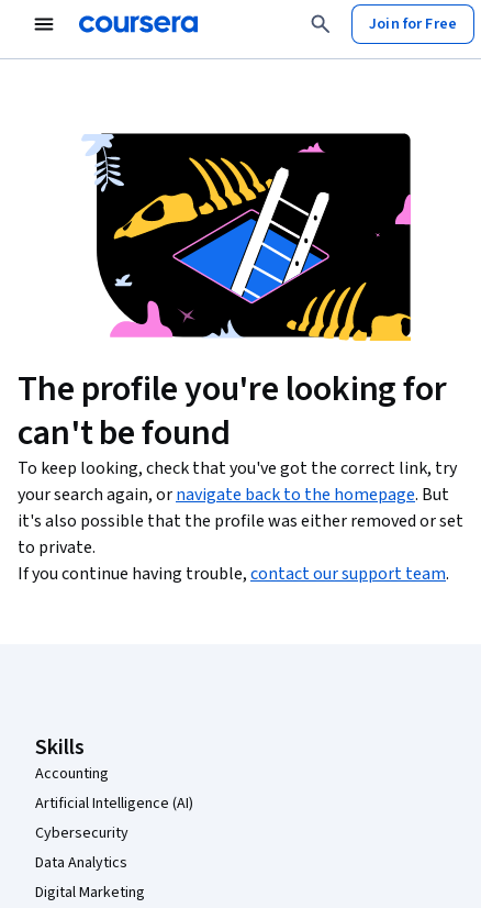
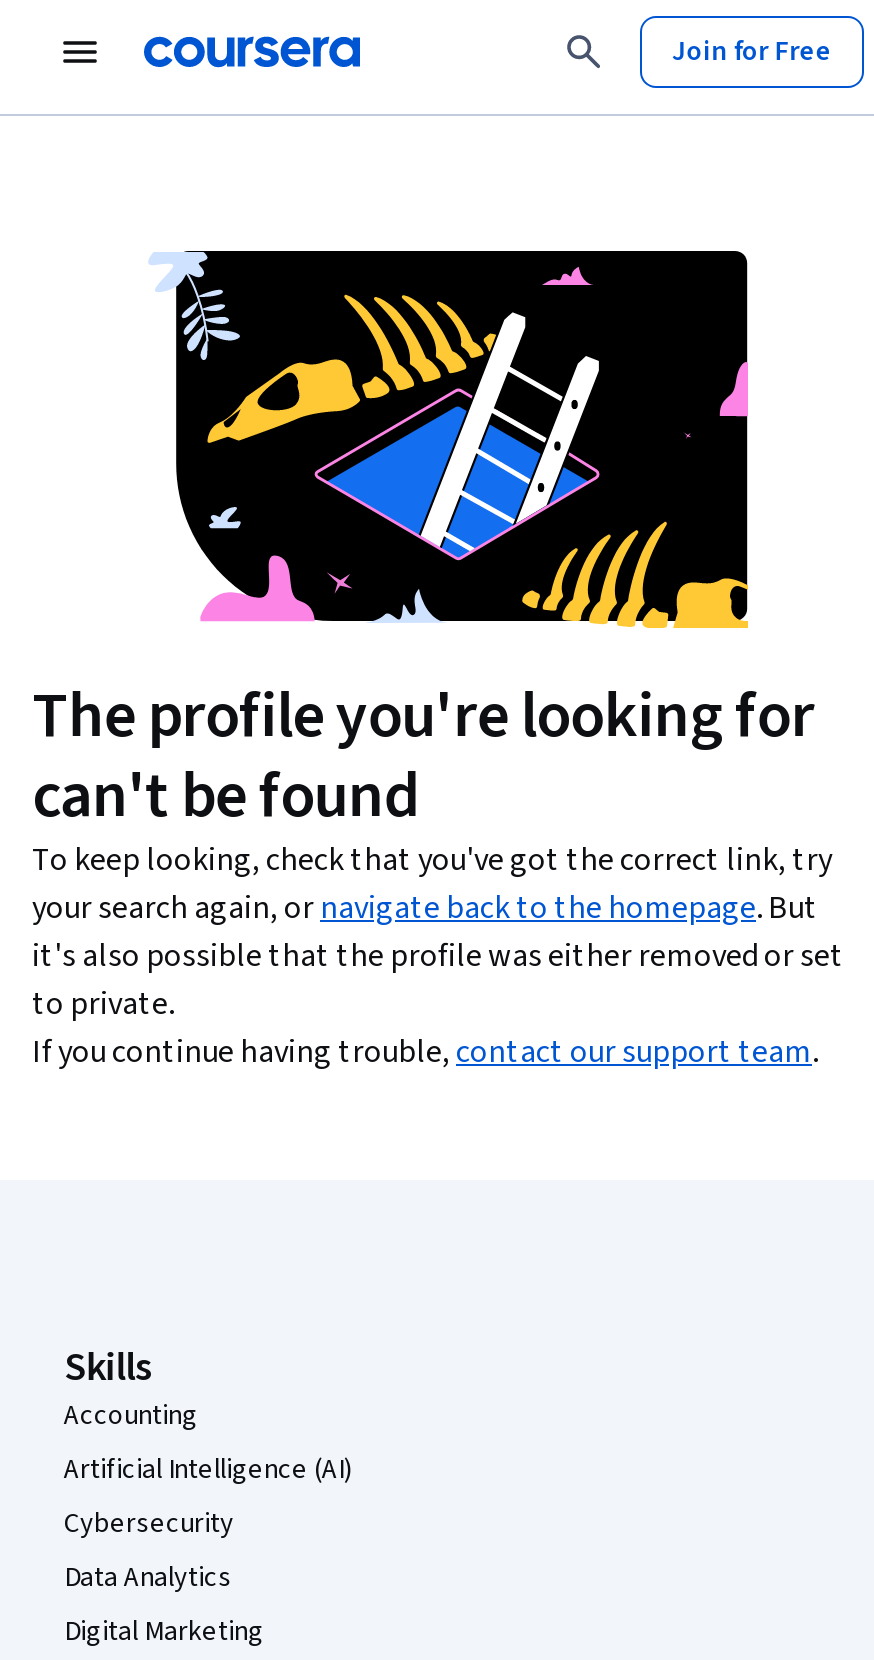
- [image]
+ [image]
